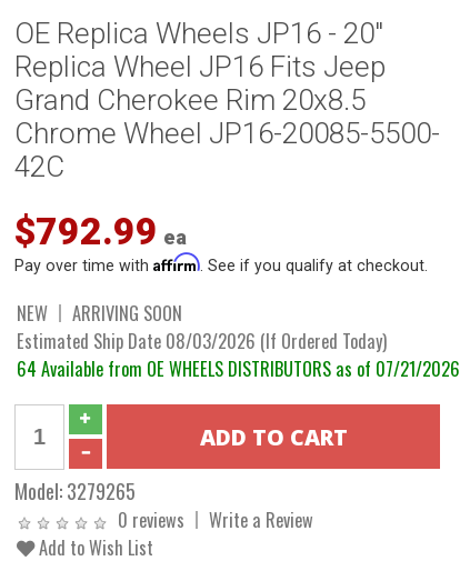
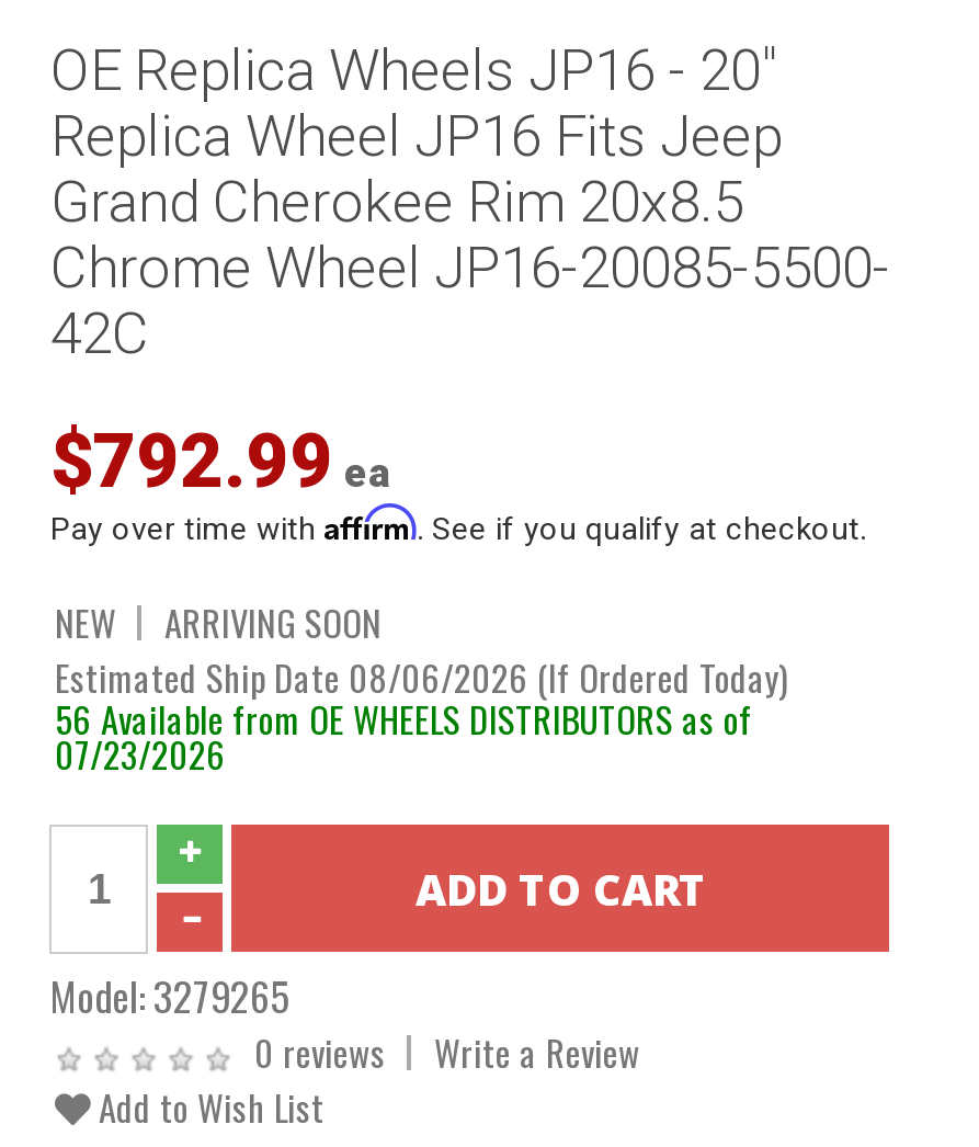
- Estimated Ship Date 08/03/2026 (If Ordered Today)
- 64 Available from OE WHEELS DISTRIBUTORS as of 07/21/2026
+ Estimated Ship Date 08/06/2026 (If Ordered Today)
+ 56 Available from OE WHEELS DISTRIBUTORS as of
+ 07/23/2026
